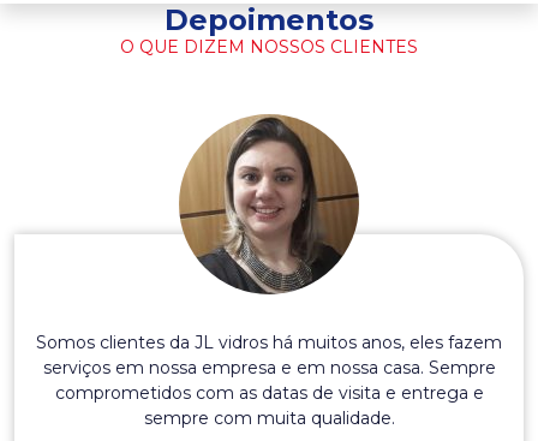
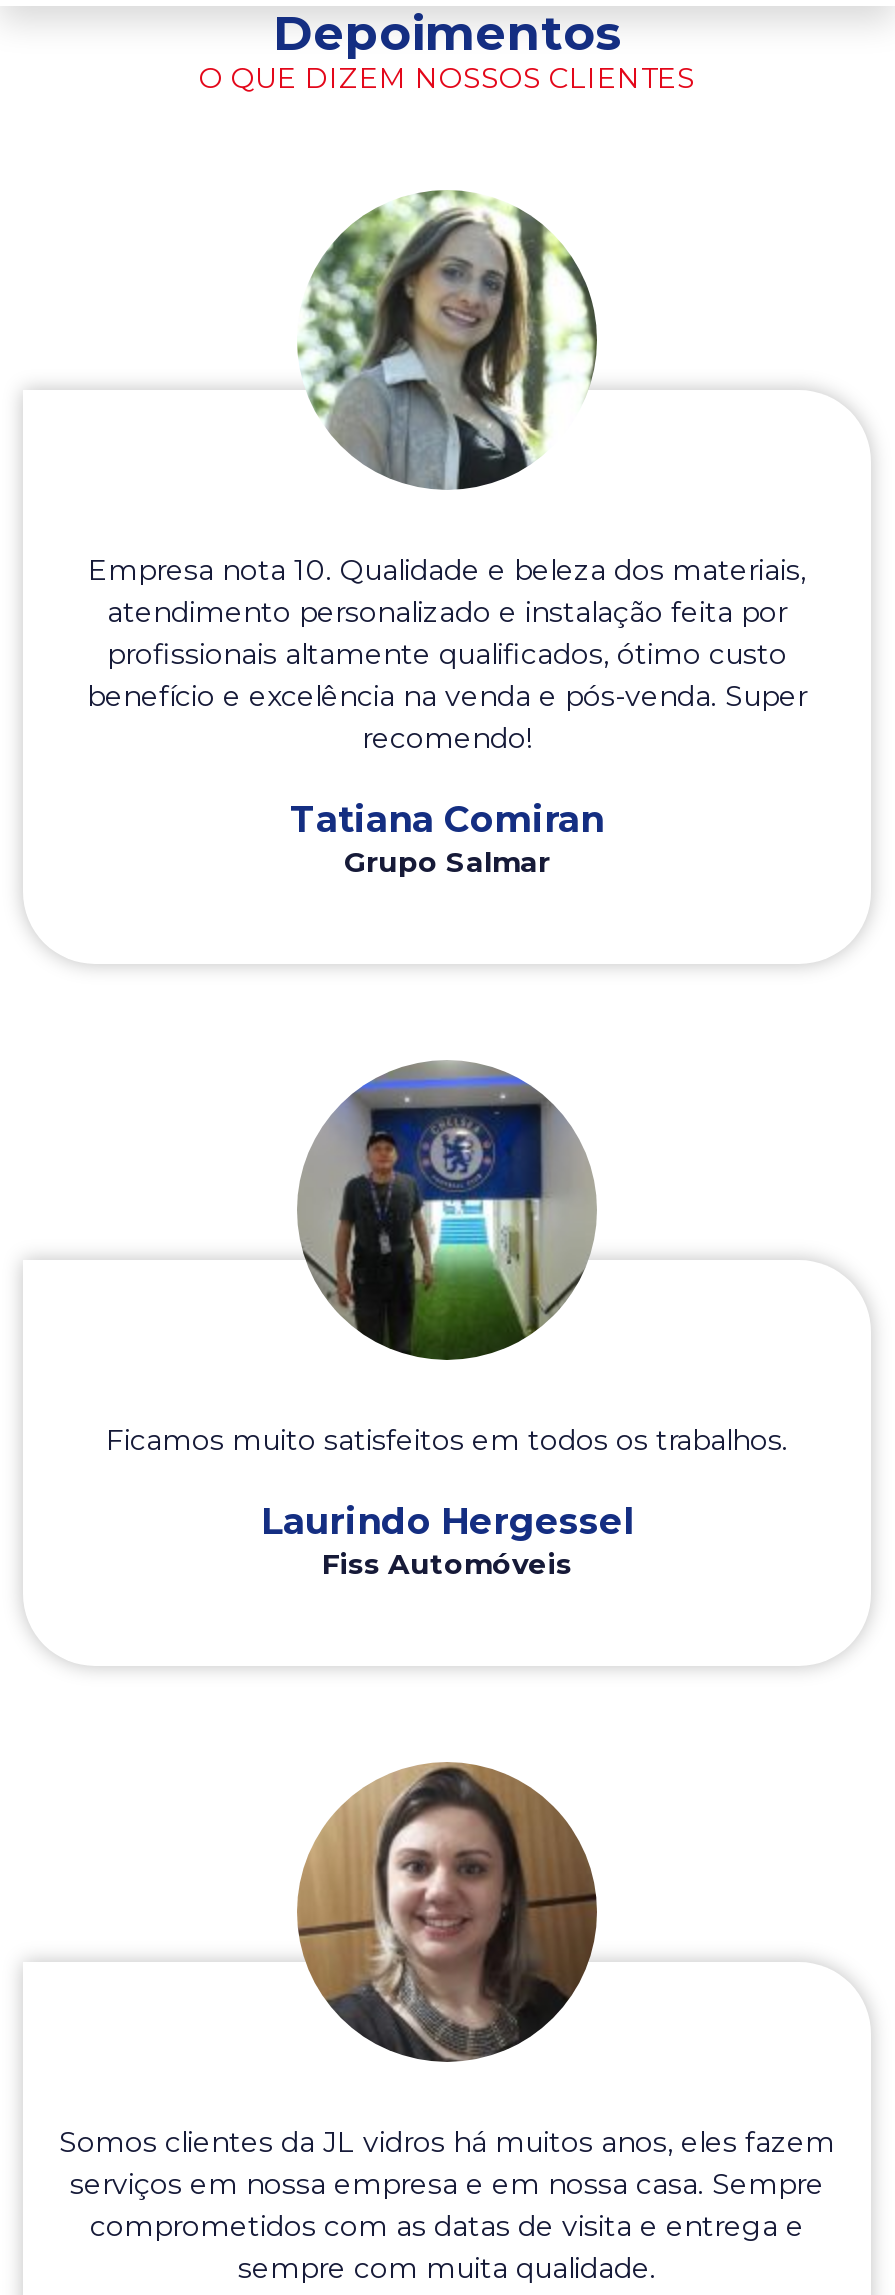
+ [image]
+ Empresa nota 10. Qualidade e beleza dos materiais,
+ atendimento personalizado e instalação feita por
+ profissionais altamente qualificados, ótimo custo
+ benefício e excelência na venda e pós-venda. Super
+ recomendo!
+ Tatiana Comiran
+ Grupo Salmar

+ [image]
+ Ficamos muito satisfeitos em todos os trabalhos.
+ Laurindo Hergessel
+ Fiss Automóveis
